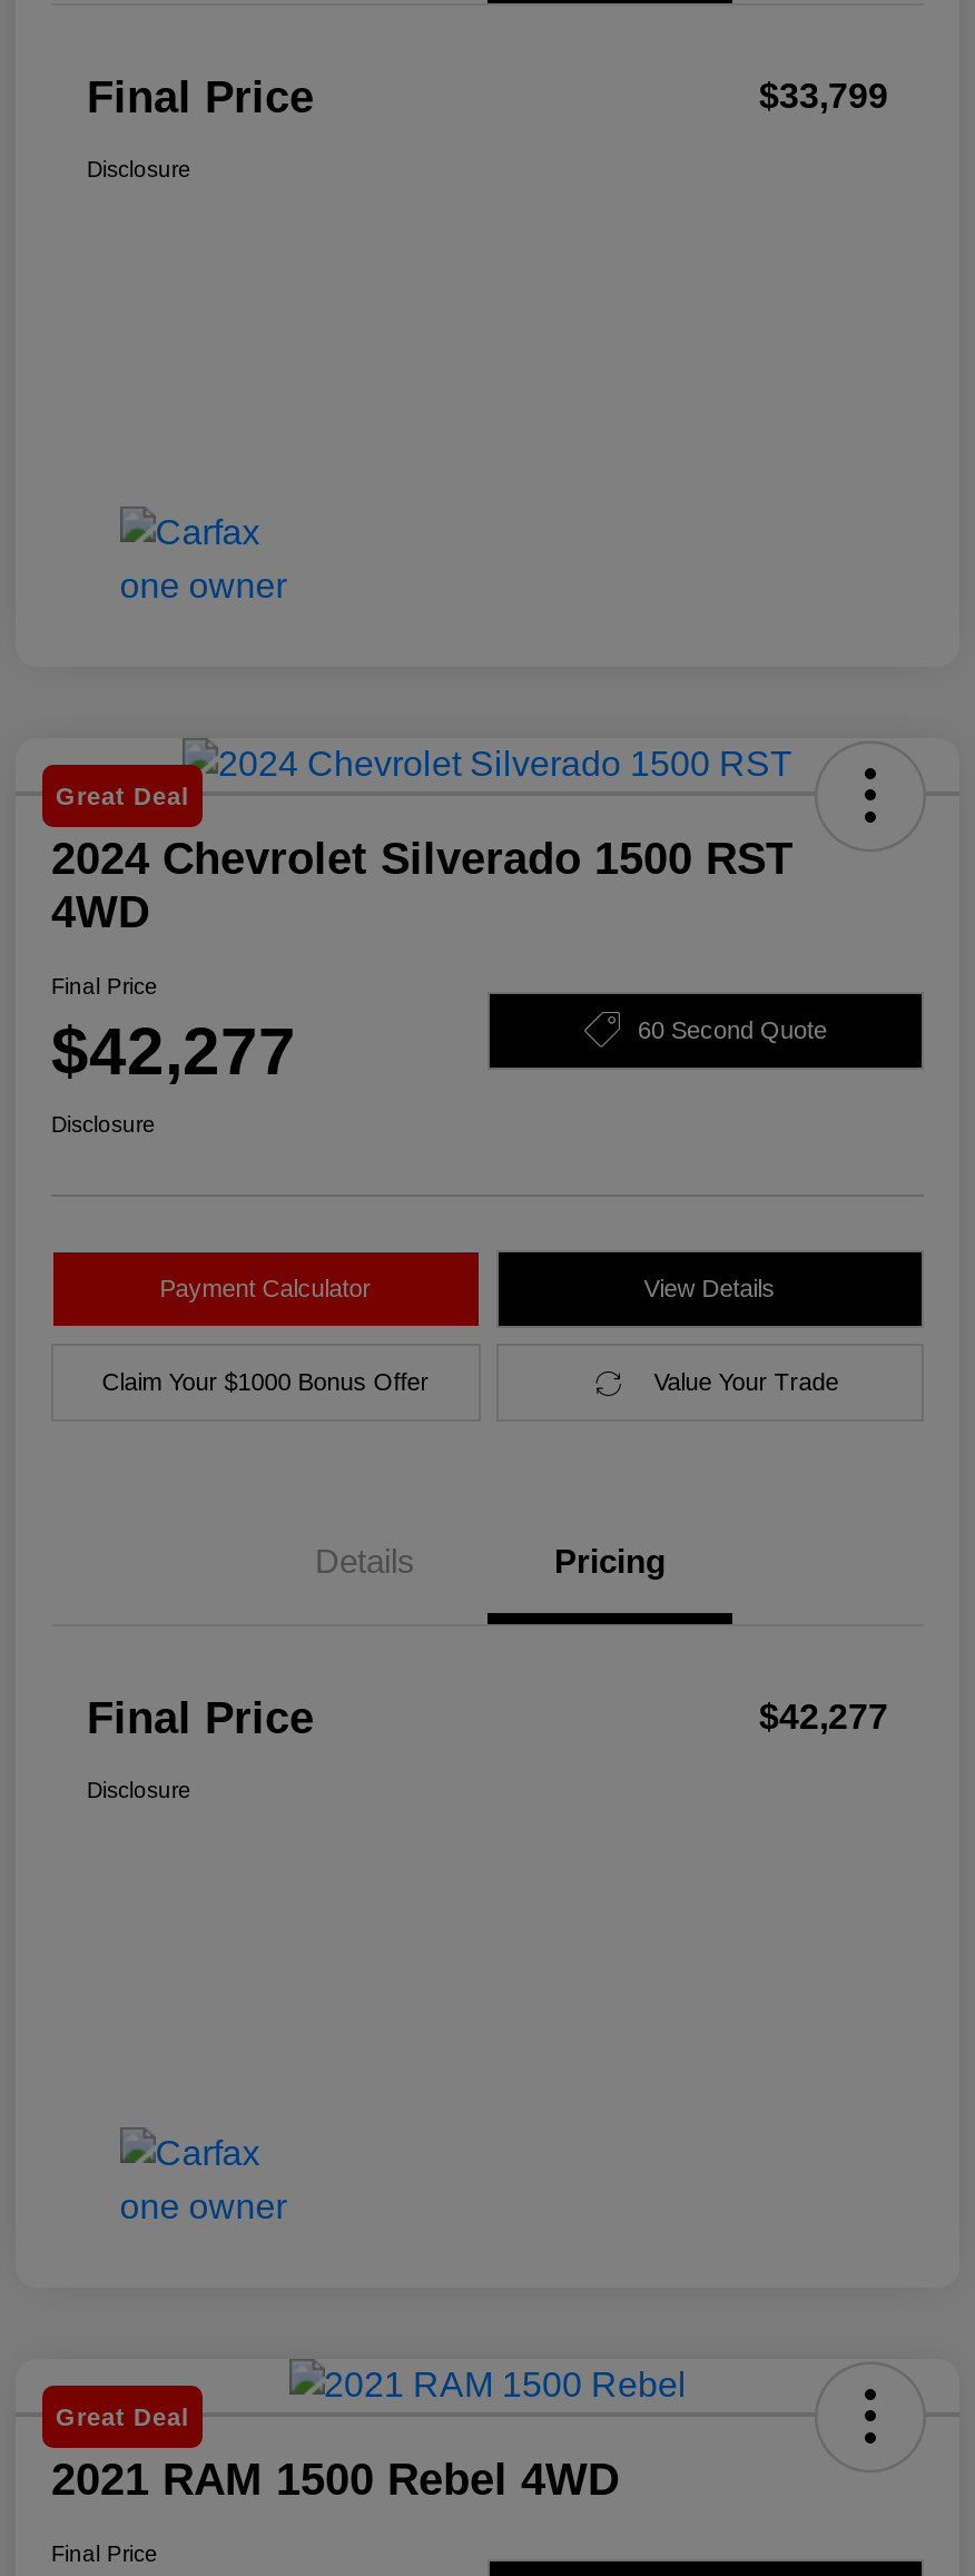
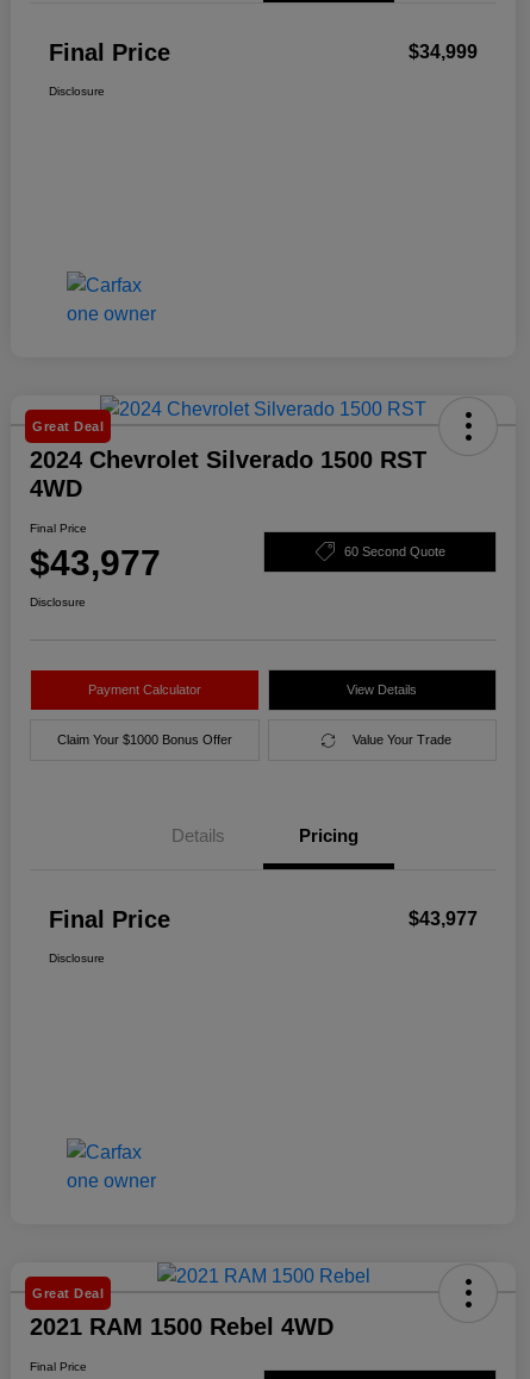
- $33,799
+ $34,999

- $42,277
+ $43,977

- $42,277
+ $43,977
